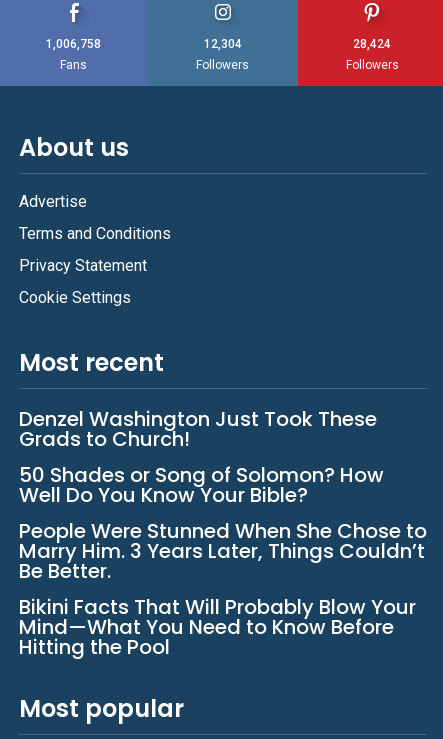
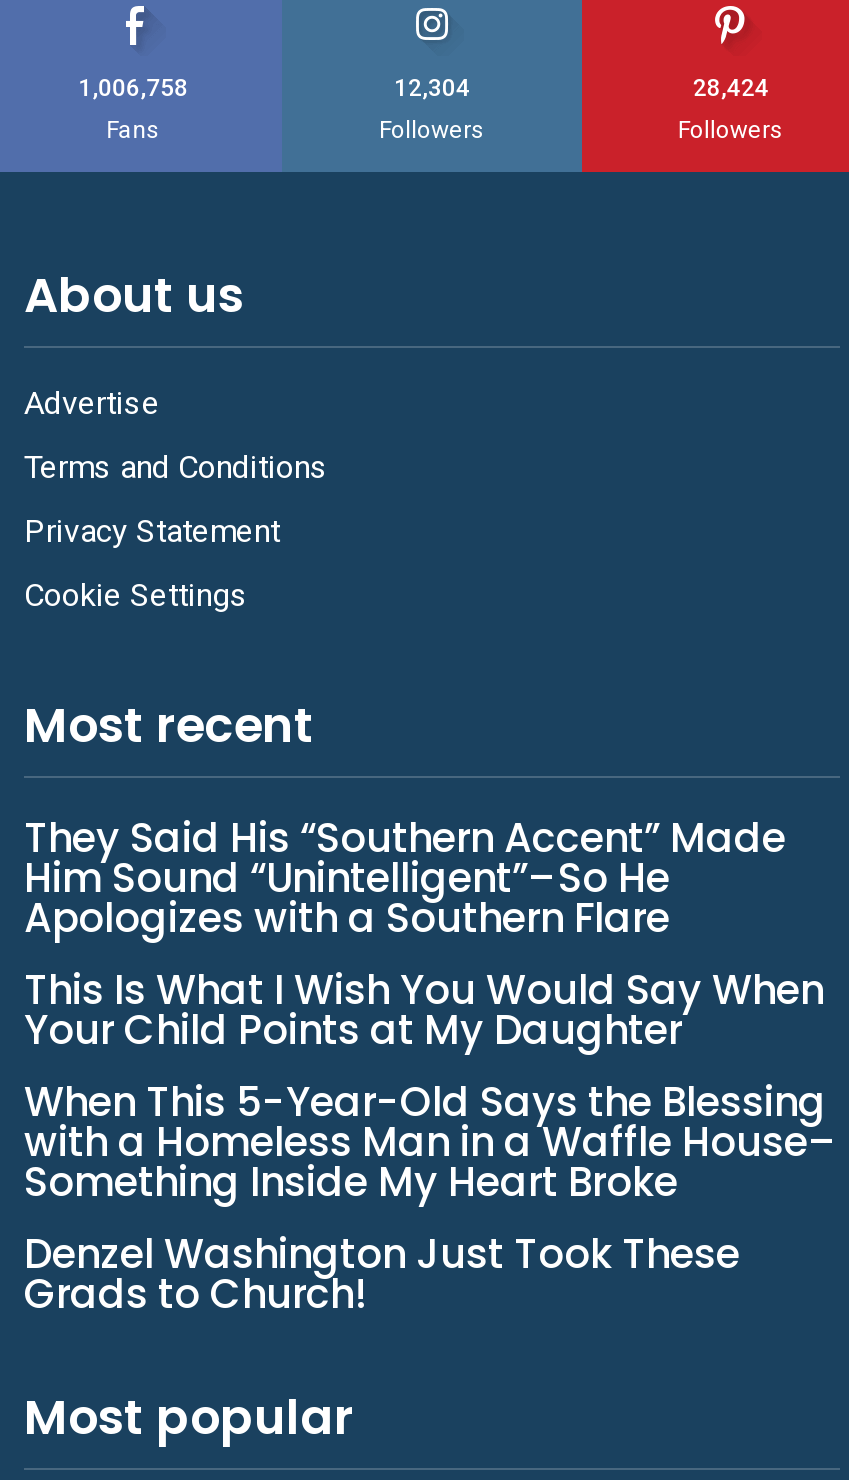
+ They Said His “Southern Accent” Made
+ Him Sound “Unintelligent”–So He
+ Apologizes with a Southern Flare
+ This Is What I Wish You Would Say When
+ Your Child Points at My Daughter
+ When This 5-Year-Old Says the Blessing
+ with a Homeless Man in a Waffle House–
+ Something Inside My Heart Broke

moved down: Denzel Washington Just Took These | Grads to Church!

- 50 Shades or Song of Solomon? How
- Well Do You Know Your Bible?
- People Were Stunned When She Chose to
- Marry Him. 3 Years Later, Things Couldn’t
- Be Better.
- Bikini Facts That Will Probably Blow Your
- Mind—What You Need to Know Before
- Hitting the Pool
